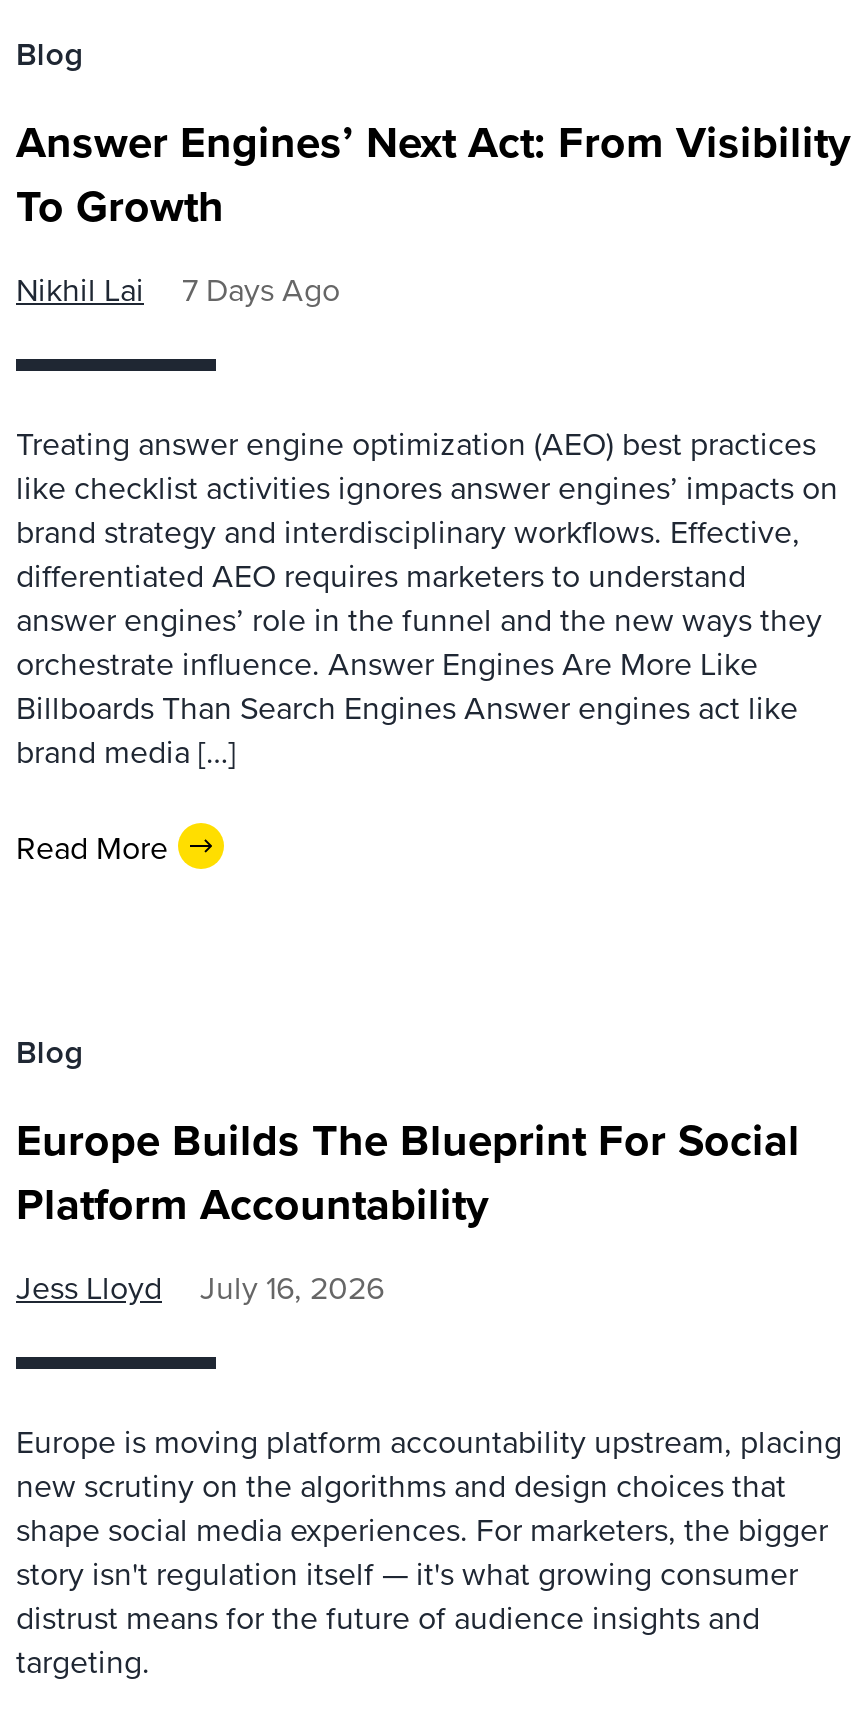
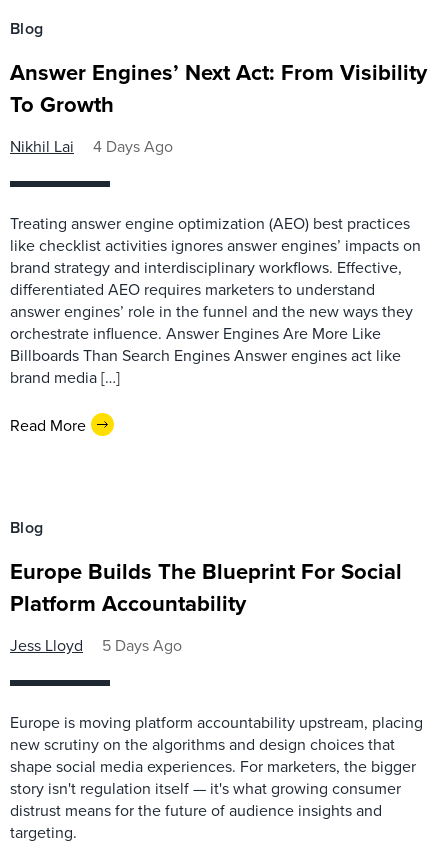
- Nikhil Lai 7 Days Ago
+ Nikhil Lai 4 Days Ago

- Jess Lloyd July 16, 2026
+ Jess Lloyd 5 Days Ago
